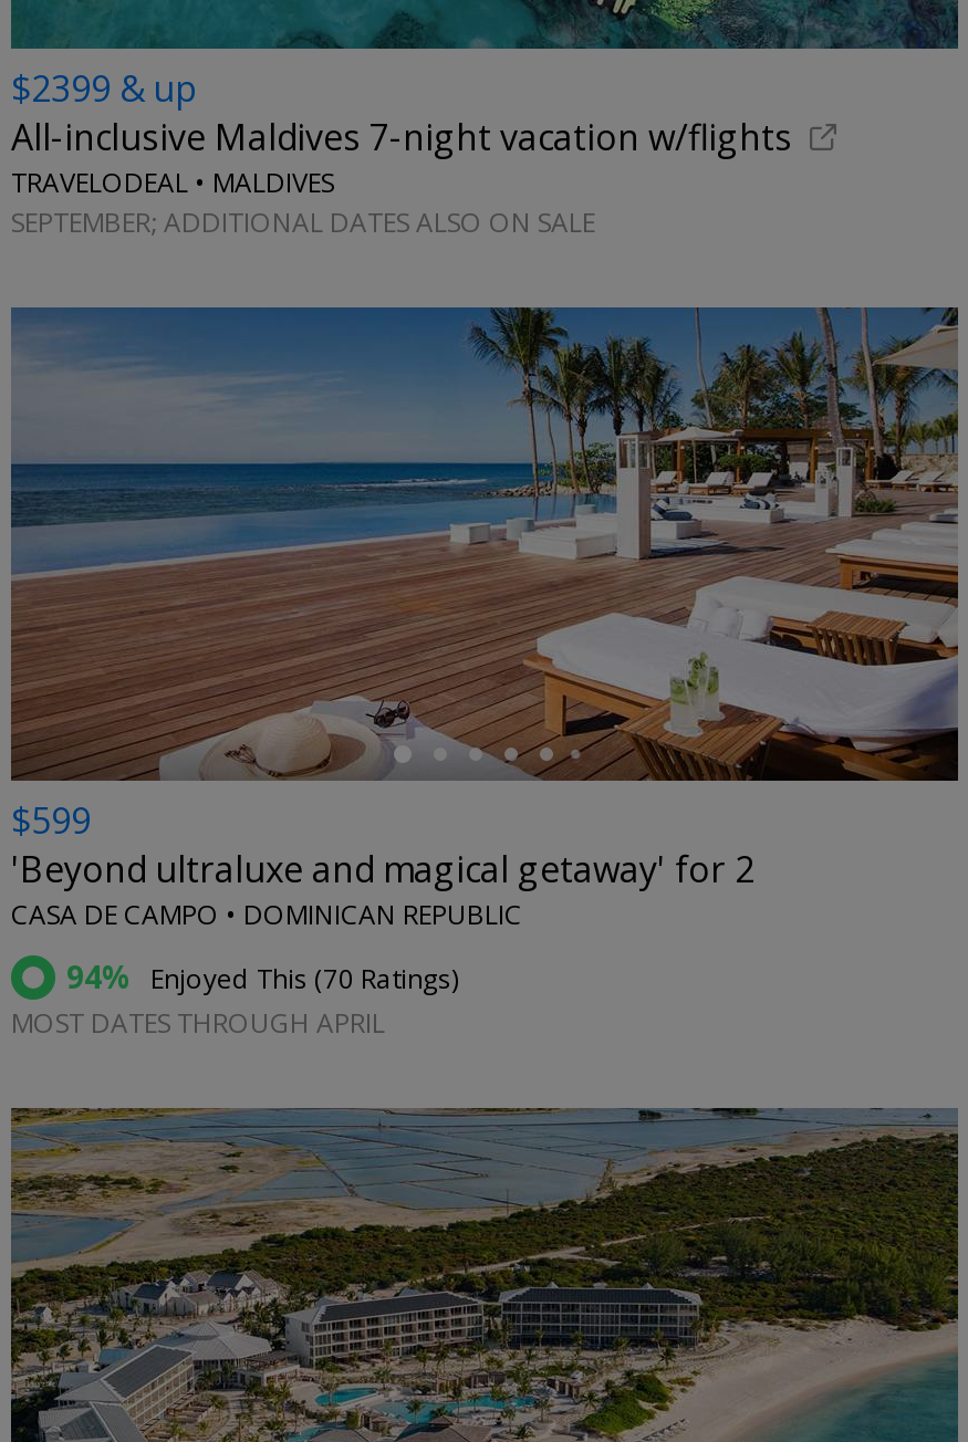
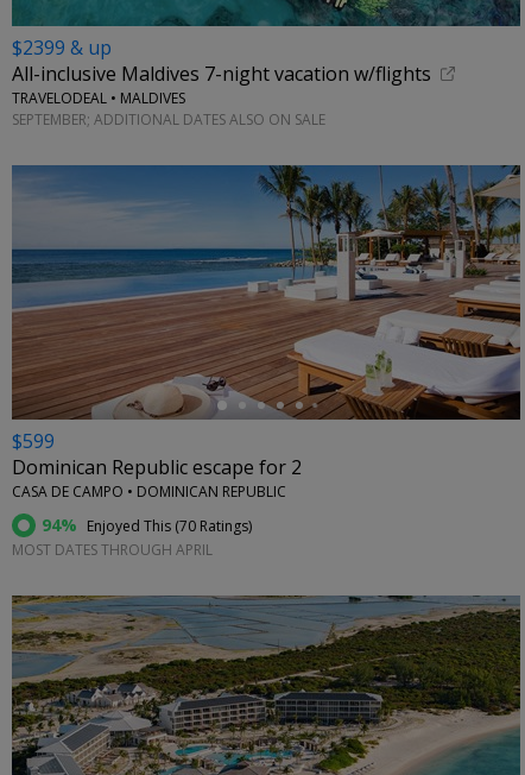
- 'Beyond ultraluxe and magical getaway' for 2
+ Dominican Republic escape for 2
